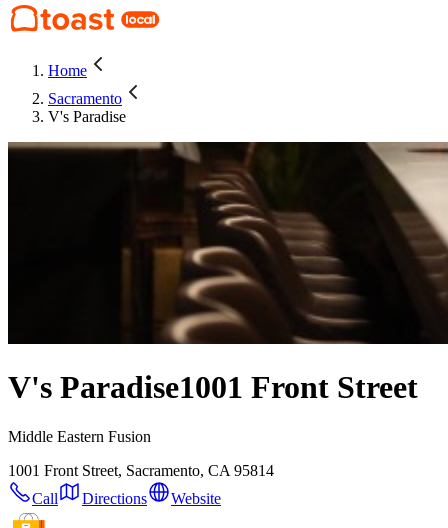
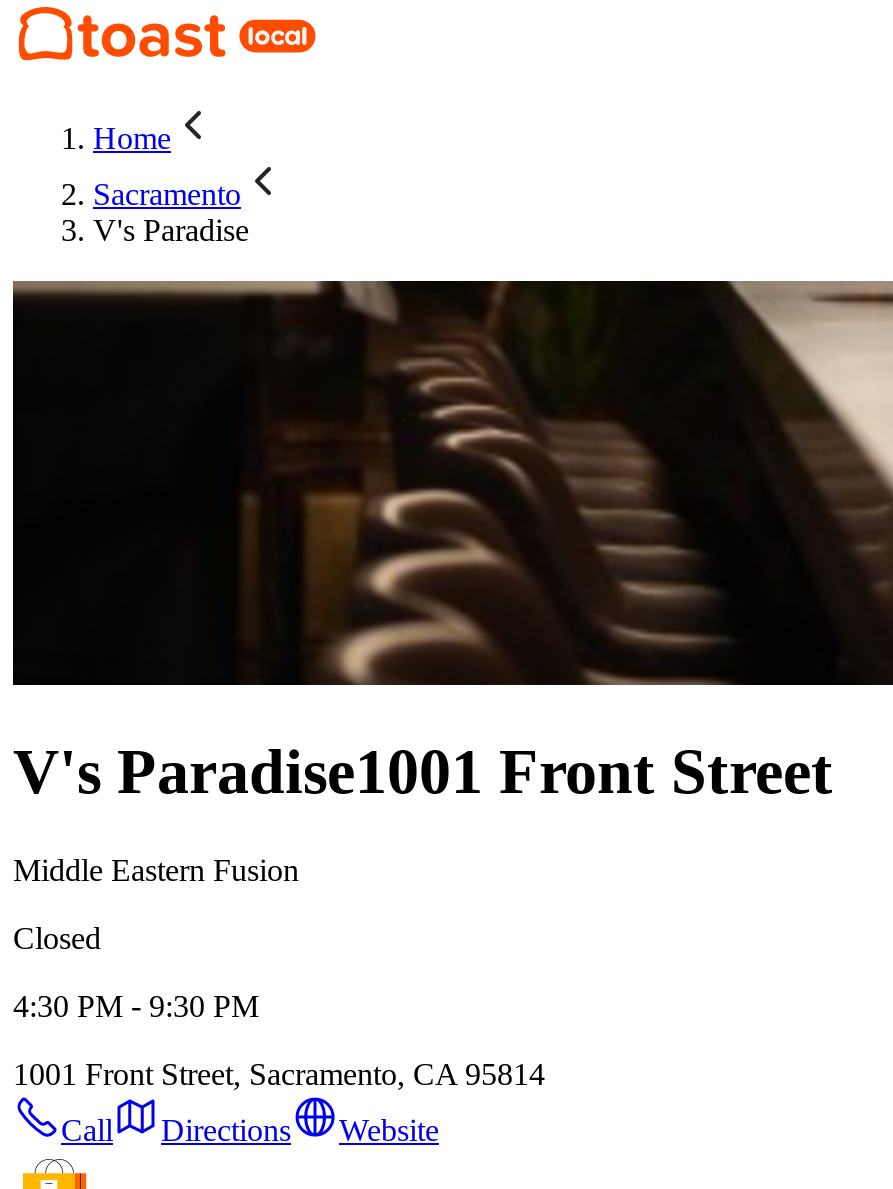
+ Closed
+ 4:30 PM - 9:30 PM
